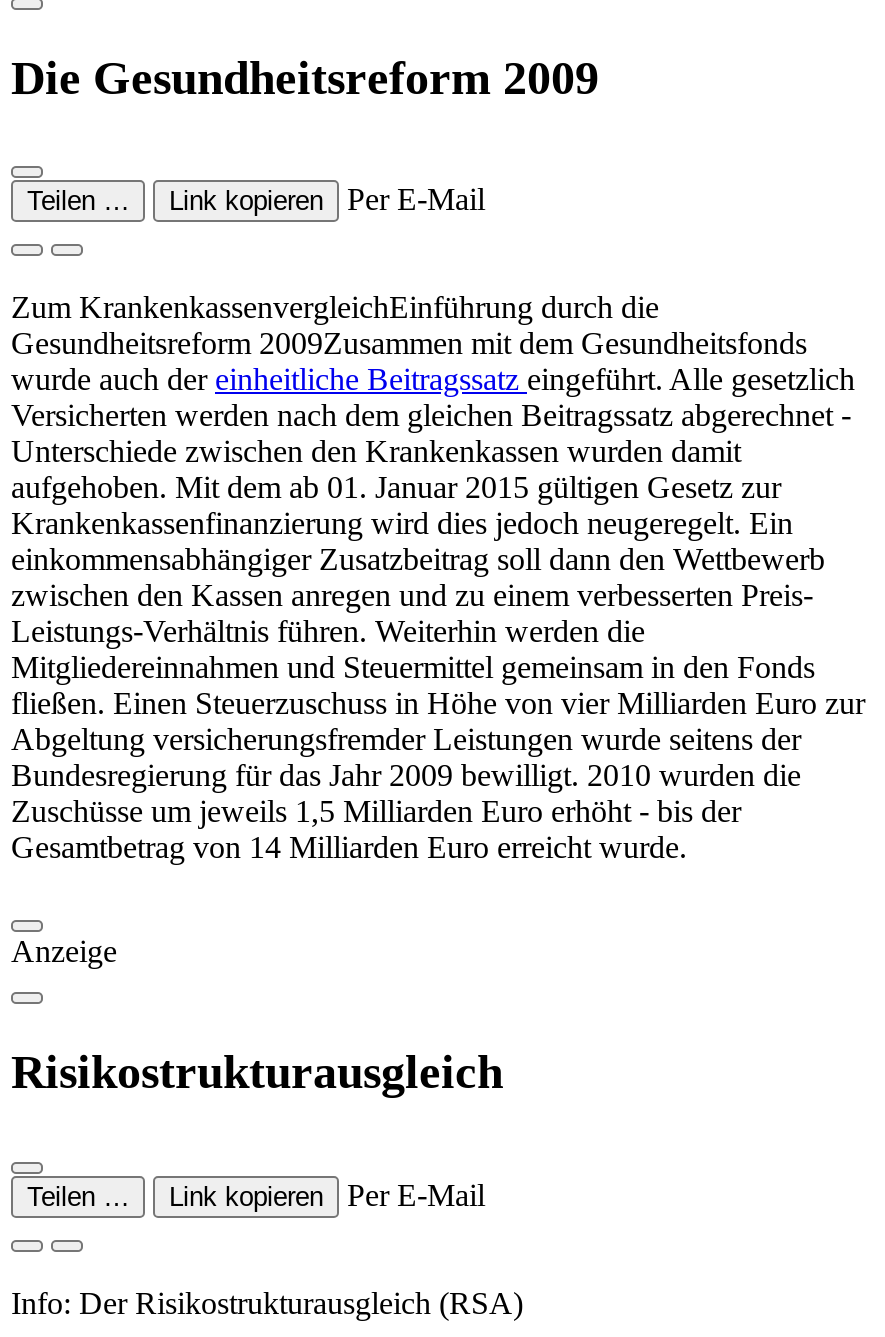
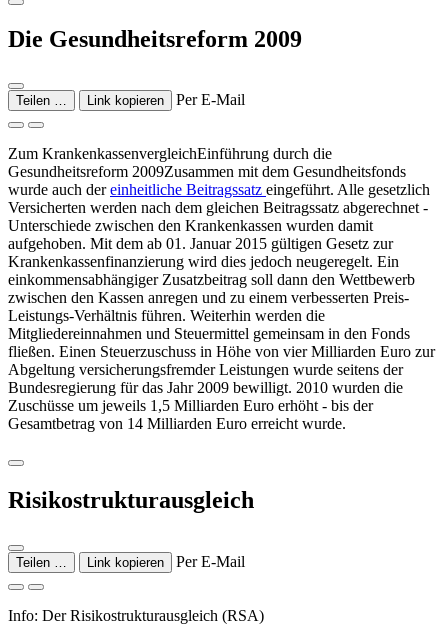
- Anzeige
